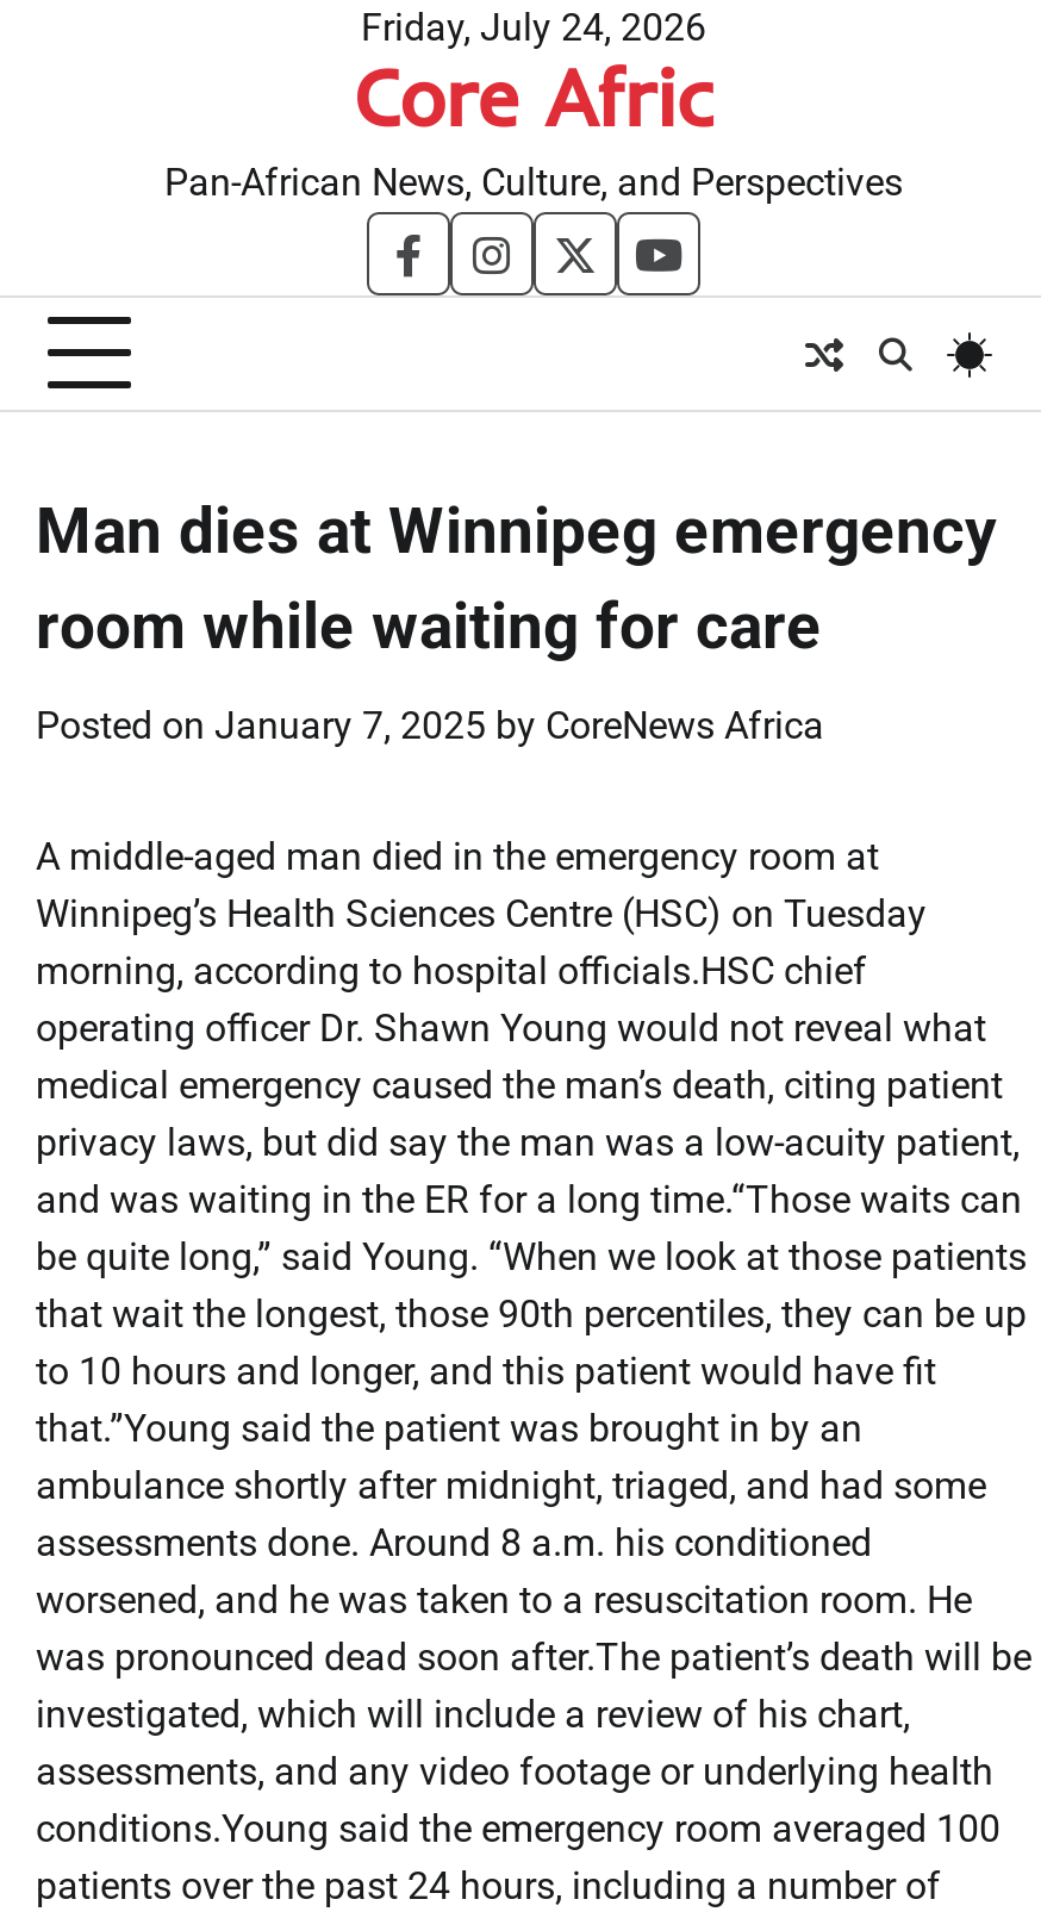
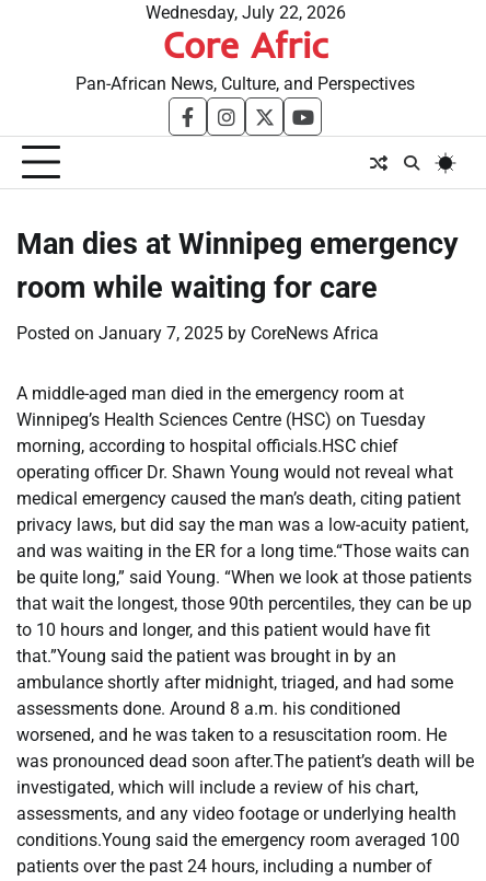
- Friday, July 24, 2026
+ Wednesday, July 22, 2026
